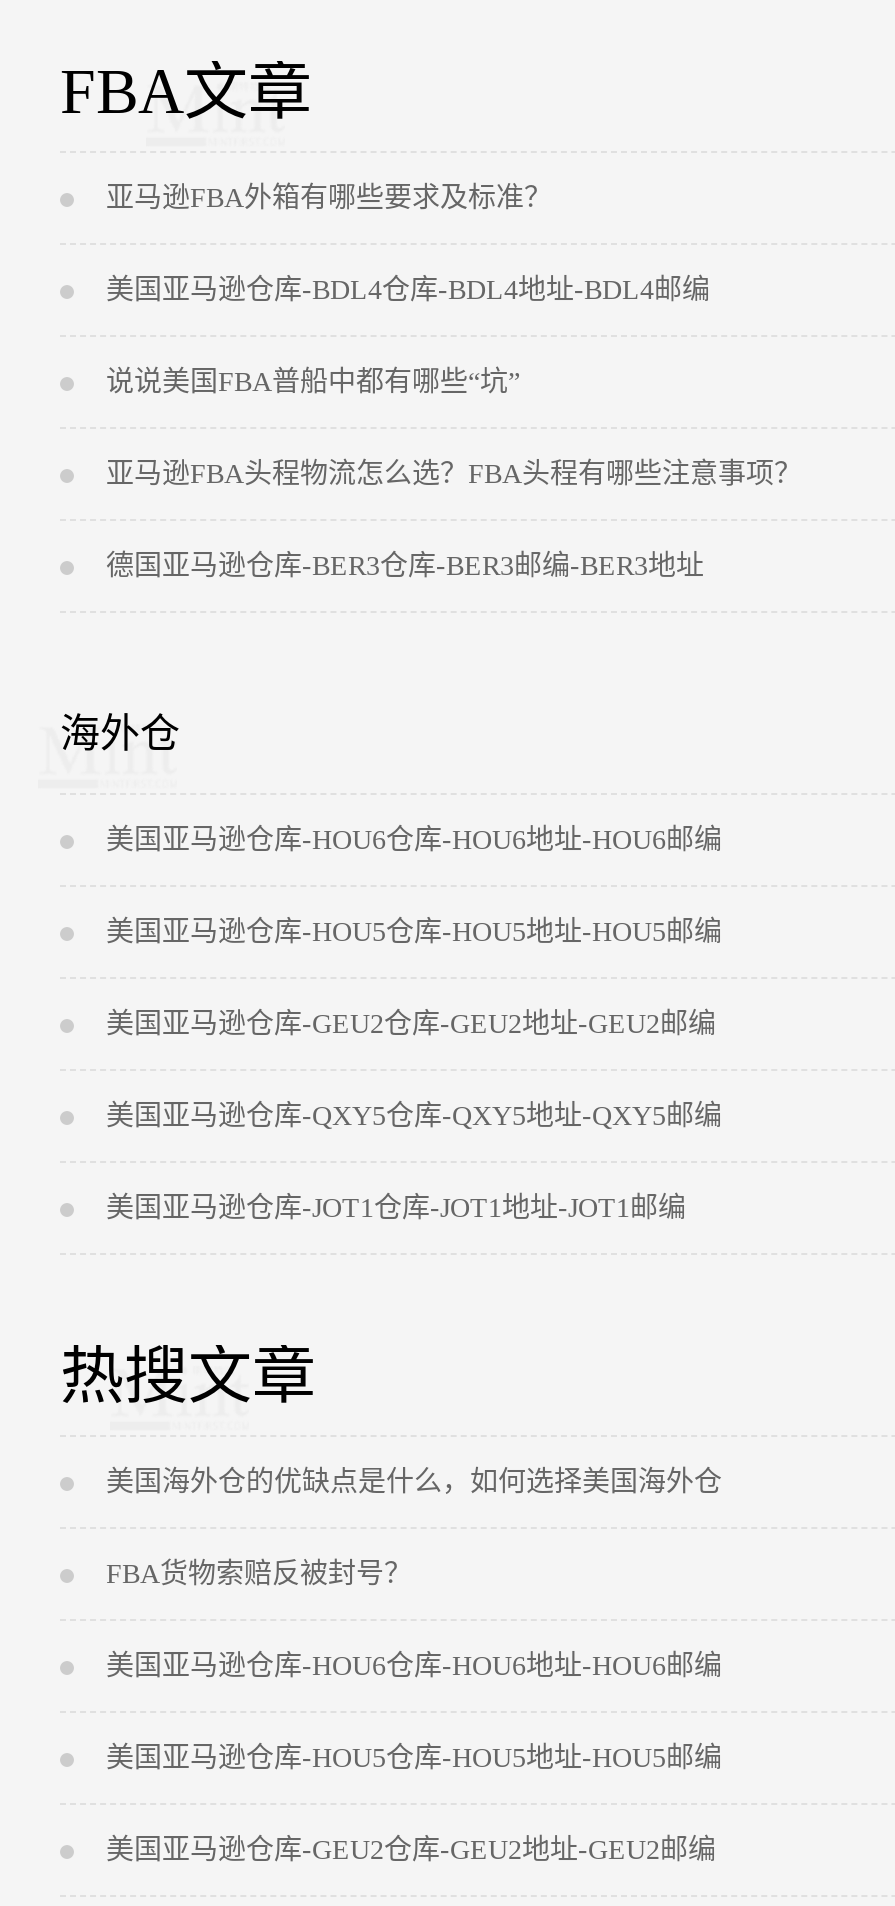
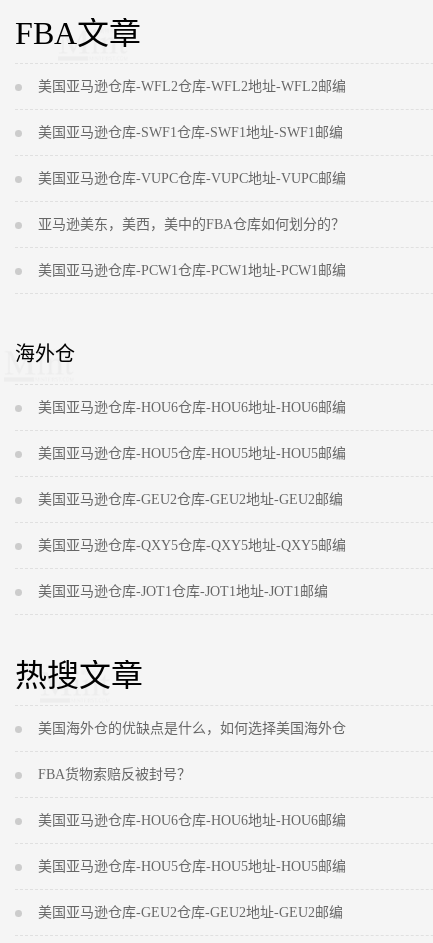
- 亚马逊FBA外箱有哪些要求及标准？
+ 美国亚马逊仓库-WFL2仓库-WFL2地址-WFL2邮编

- 美国亚马逊仓库-BDL4仓库-BDL4地址-BDL4邮编
+ 美国亚马逊仓库-SWF1仓库-SWF1地址-SWF1邮编

- 说说美国FBA普船中都有哪些“坑”
+ 美国亚马逊仓库-VUPC仓库-VUPC地址-VUPC邮编

- 亚马逊FBA头程物流怎么选？FBA头程有哪些注意事项？
+ 亚马逊美东，美西，美中的FBA仓库如何划分的？

- 德国亚马逊仓库-BER3仓库-BER3邮编-BER3地址
+ 美国亚马逊仓库-PCW1仓库-PCW1地址-PCW1邮编
